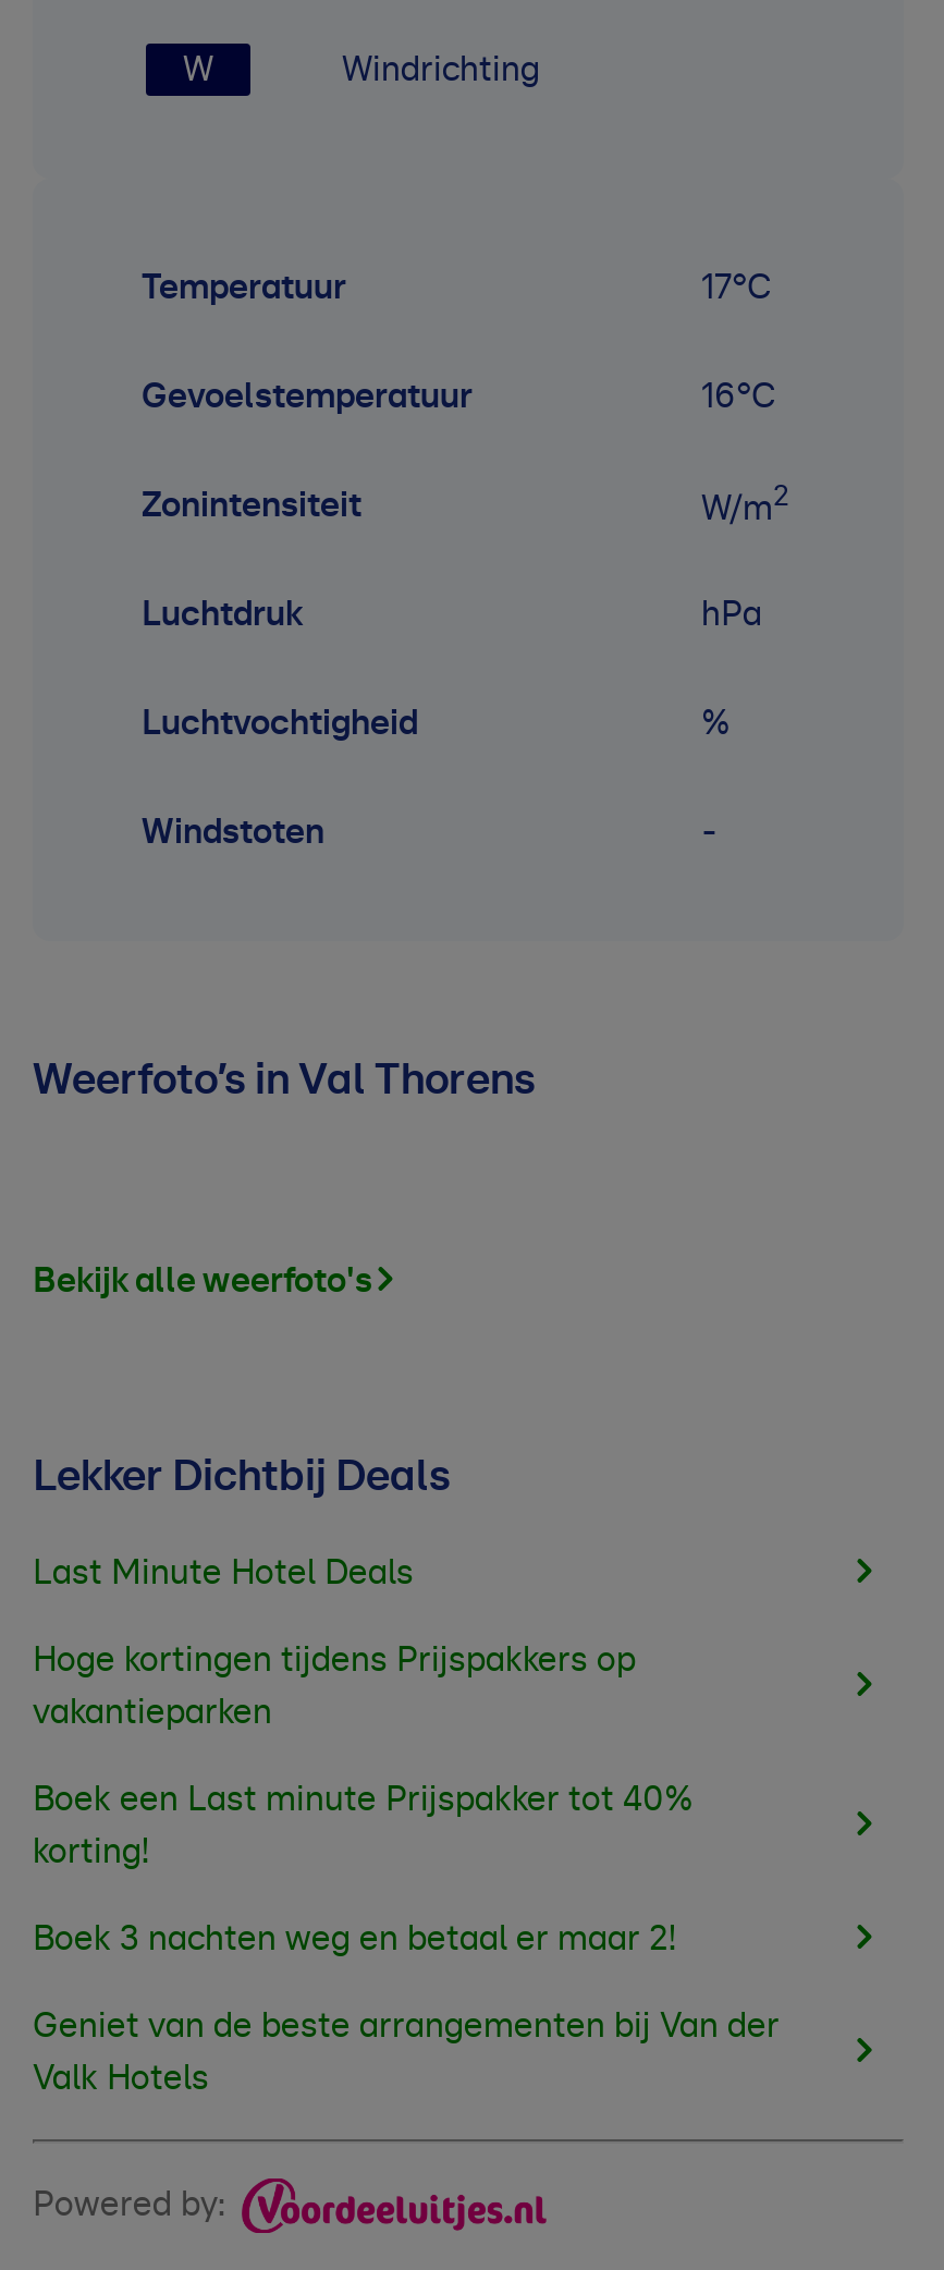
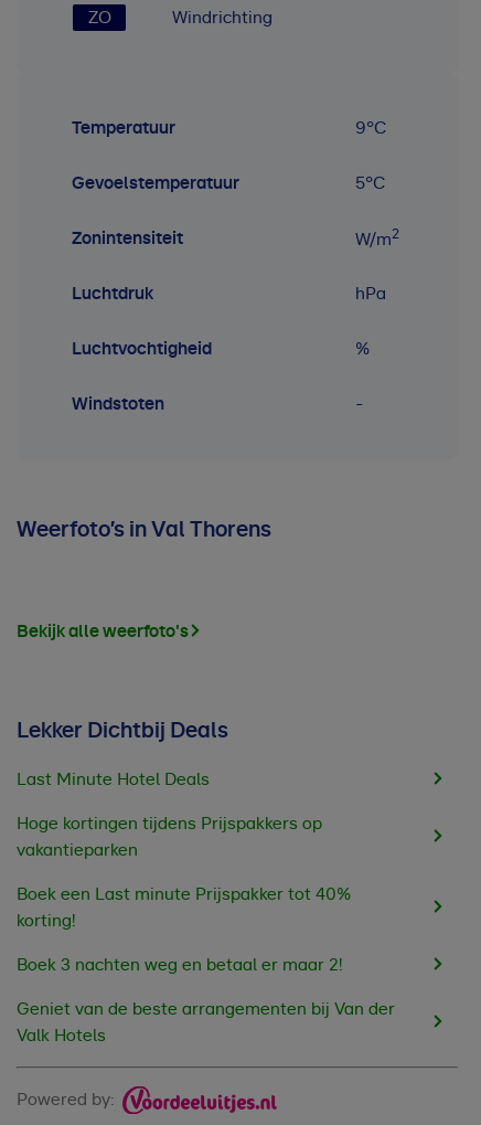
- W
+ ZO

- 17°C
+ 9°C

- 16°C
+ 5°C
